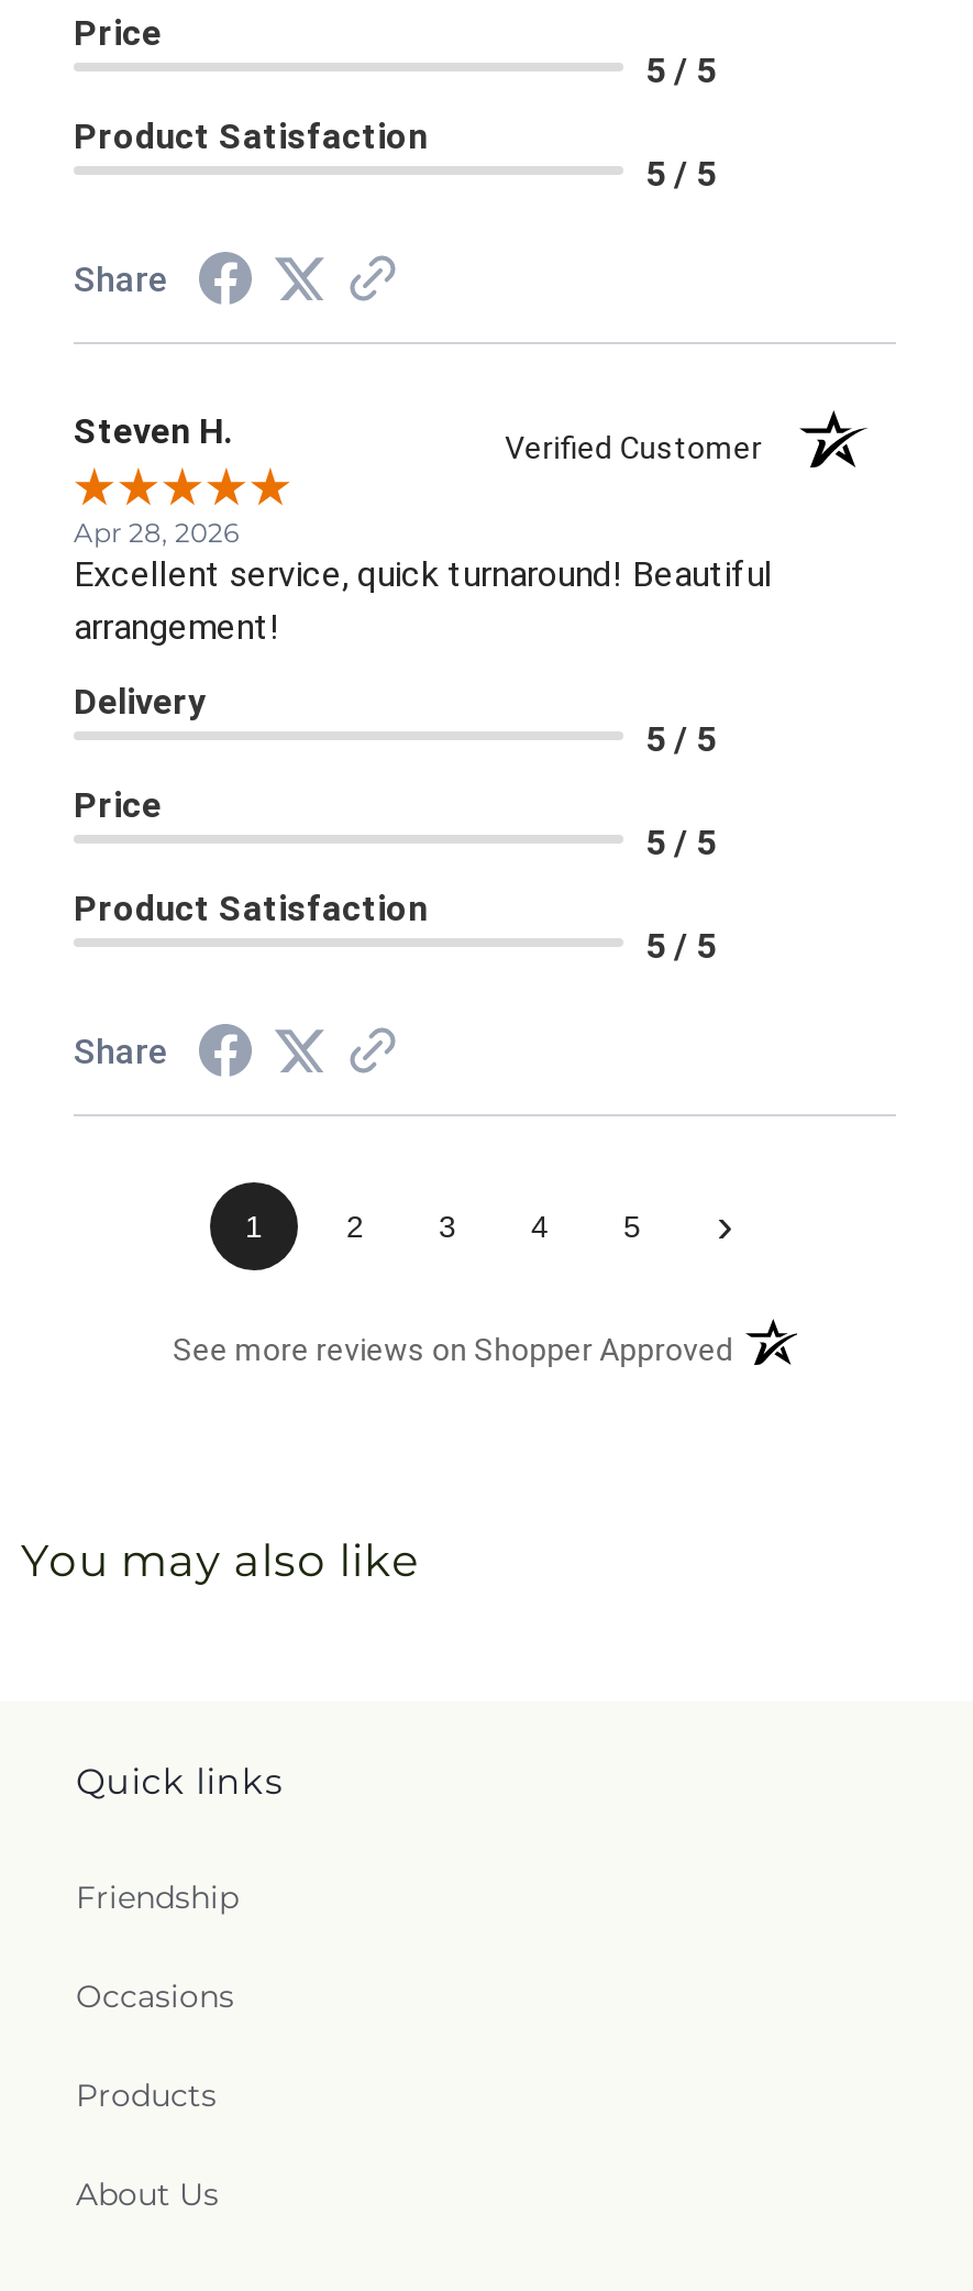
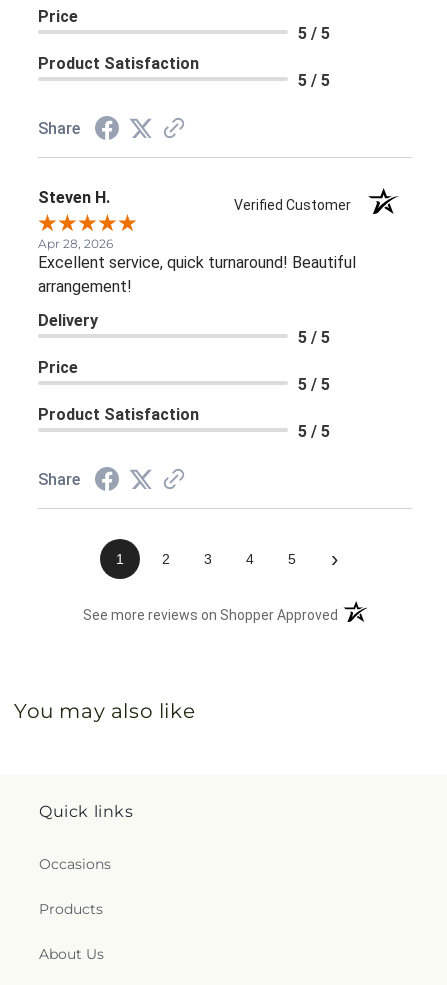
- Friendship
